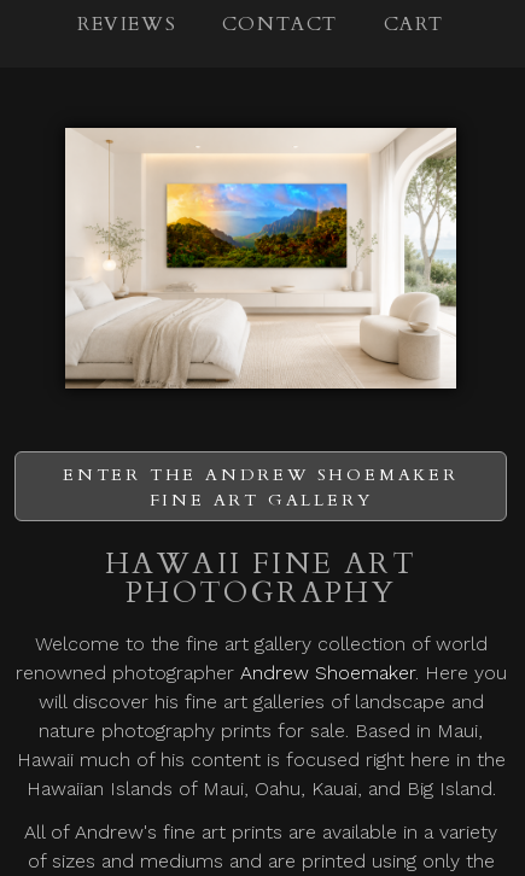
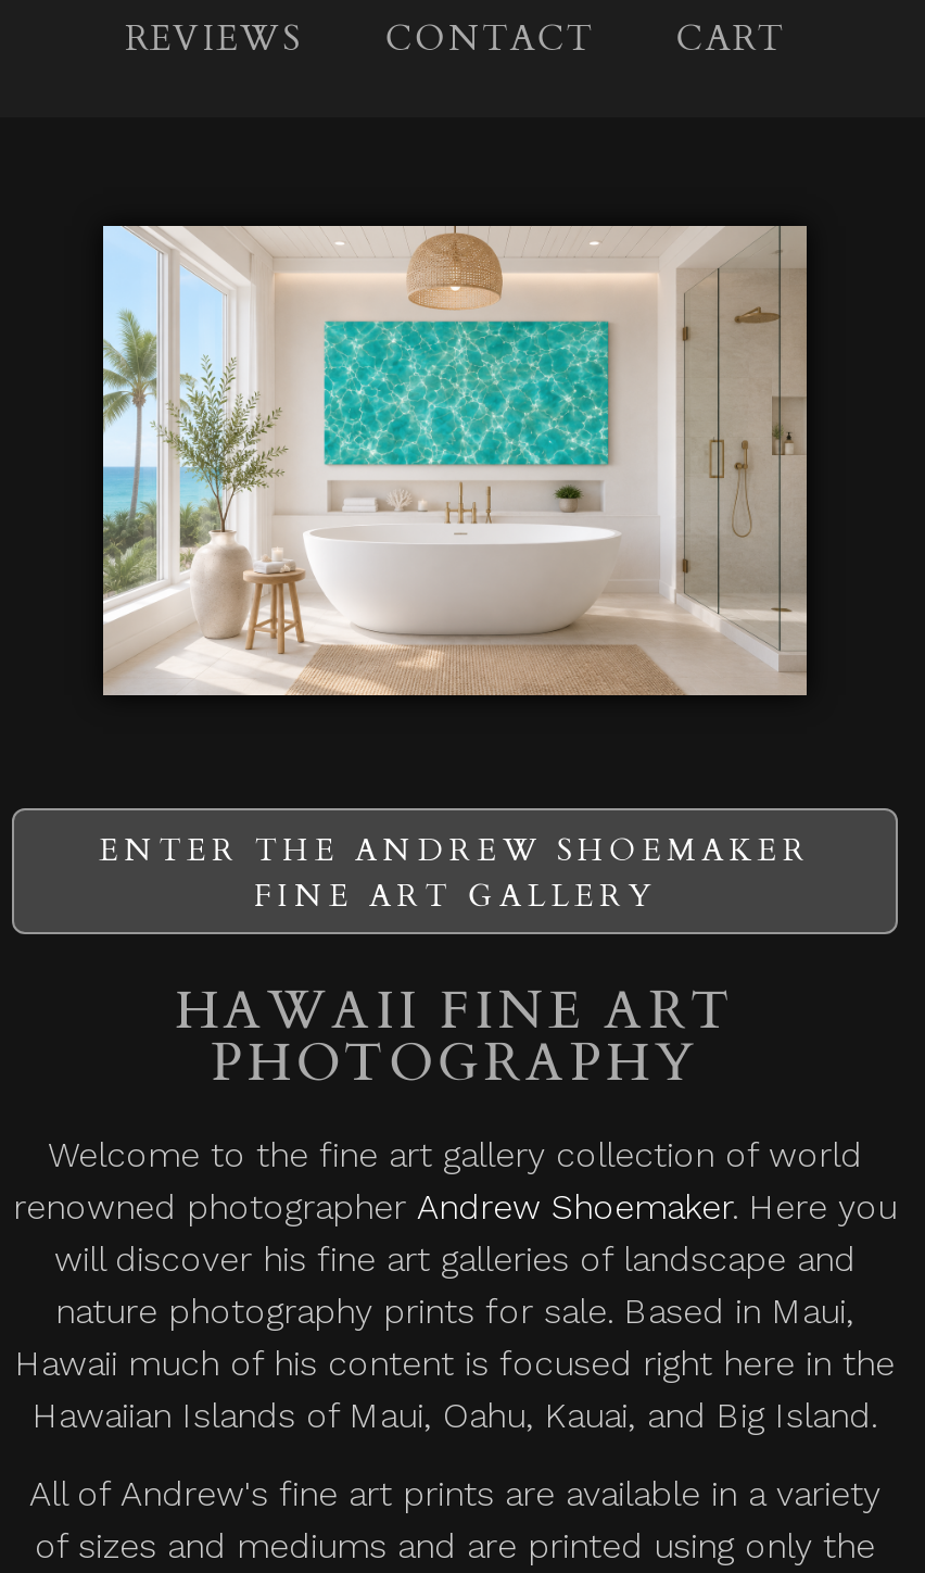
- [image]
+ [image]
